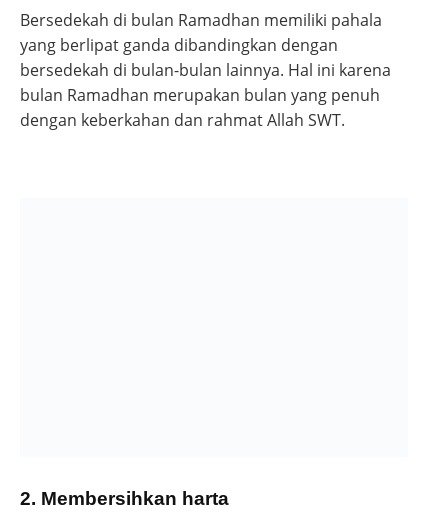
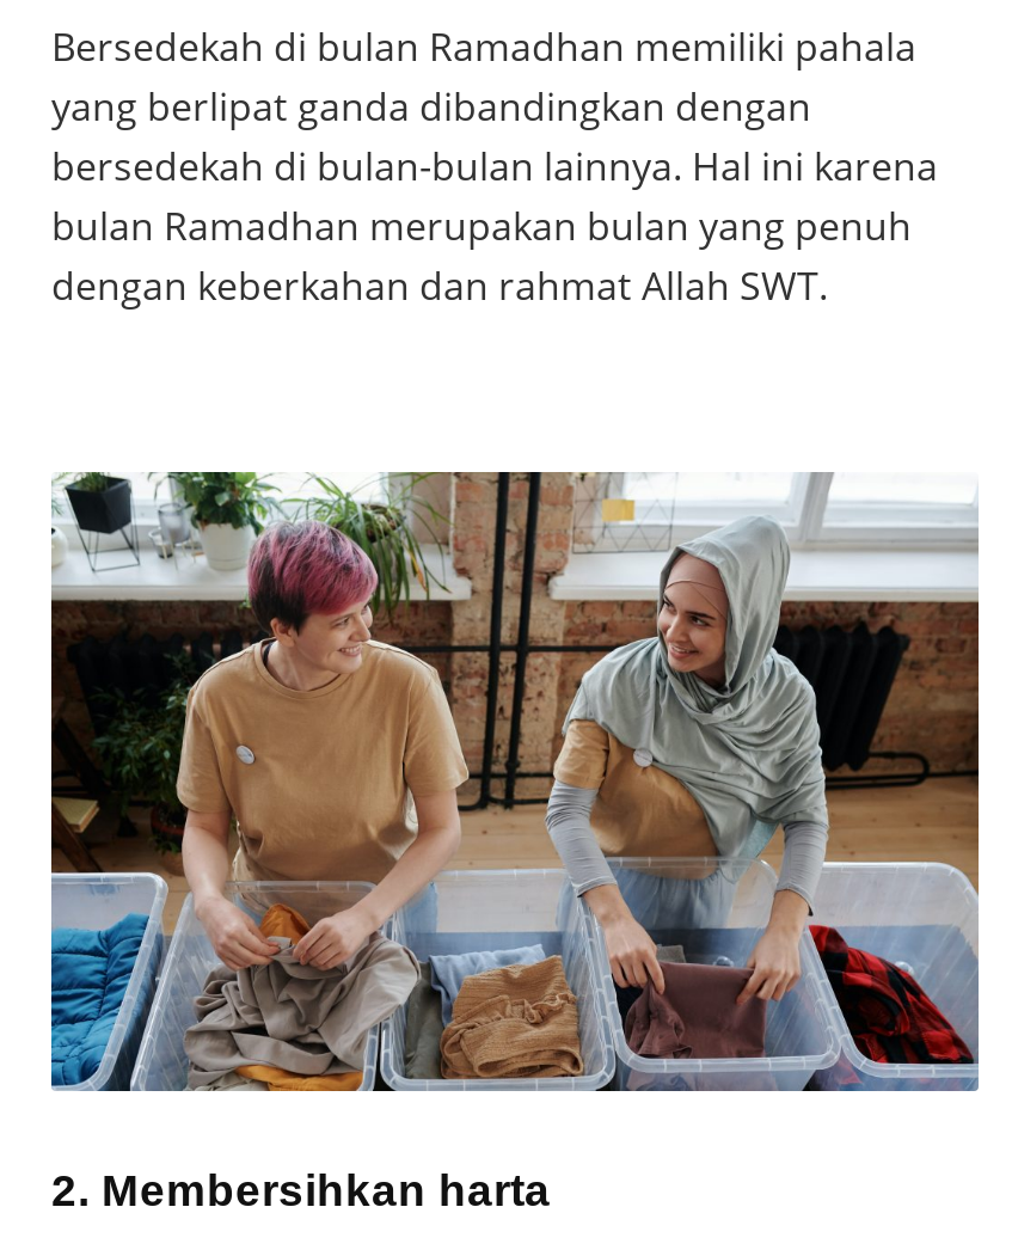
+ [image]
